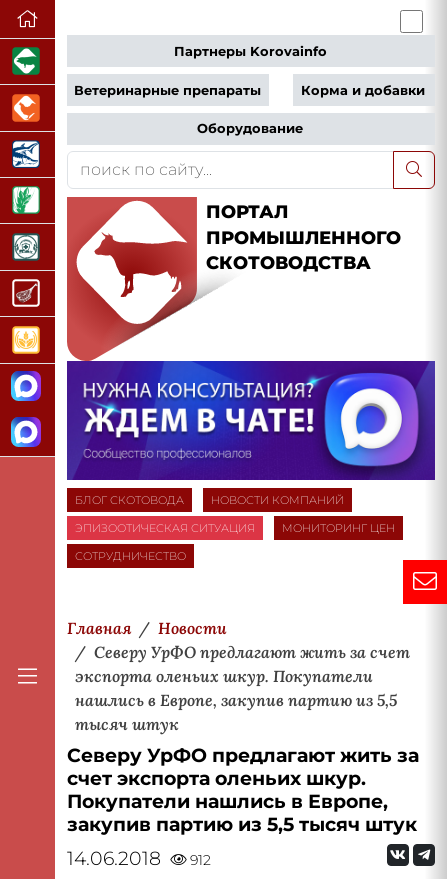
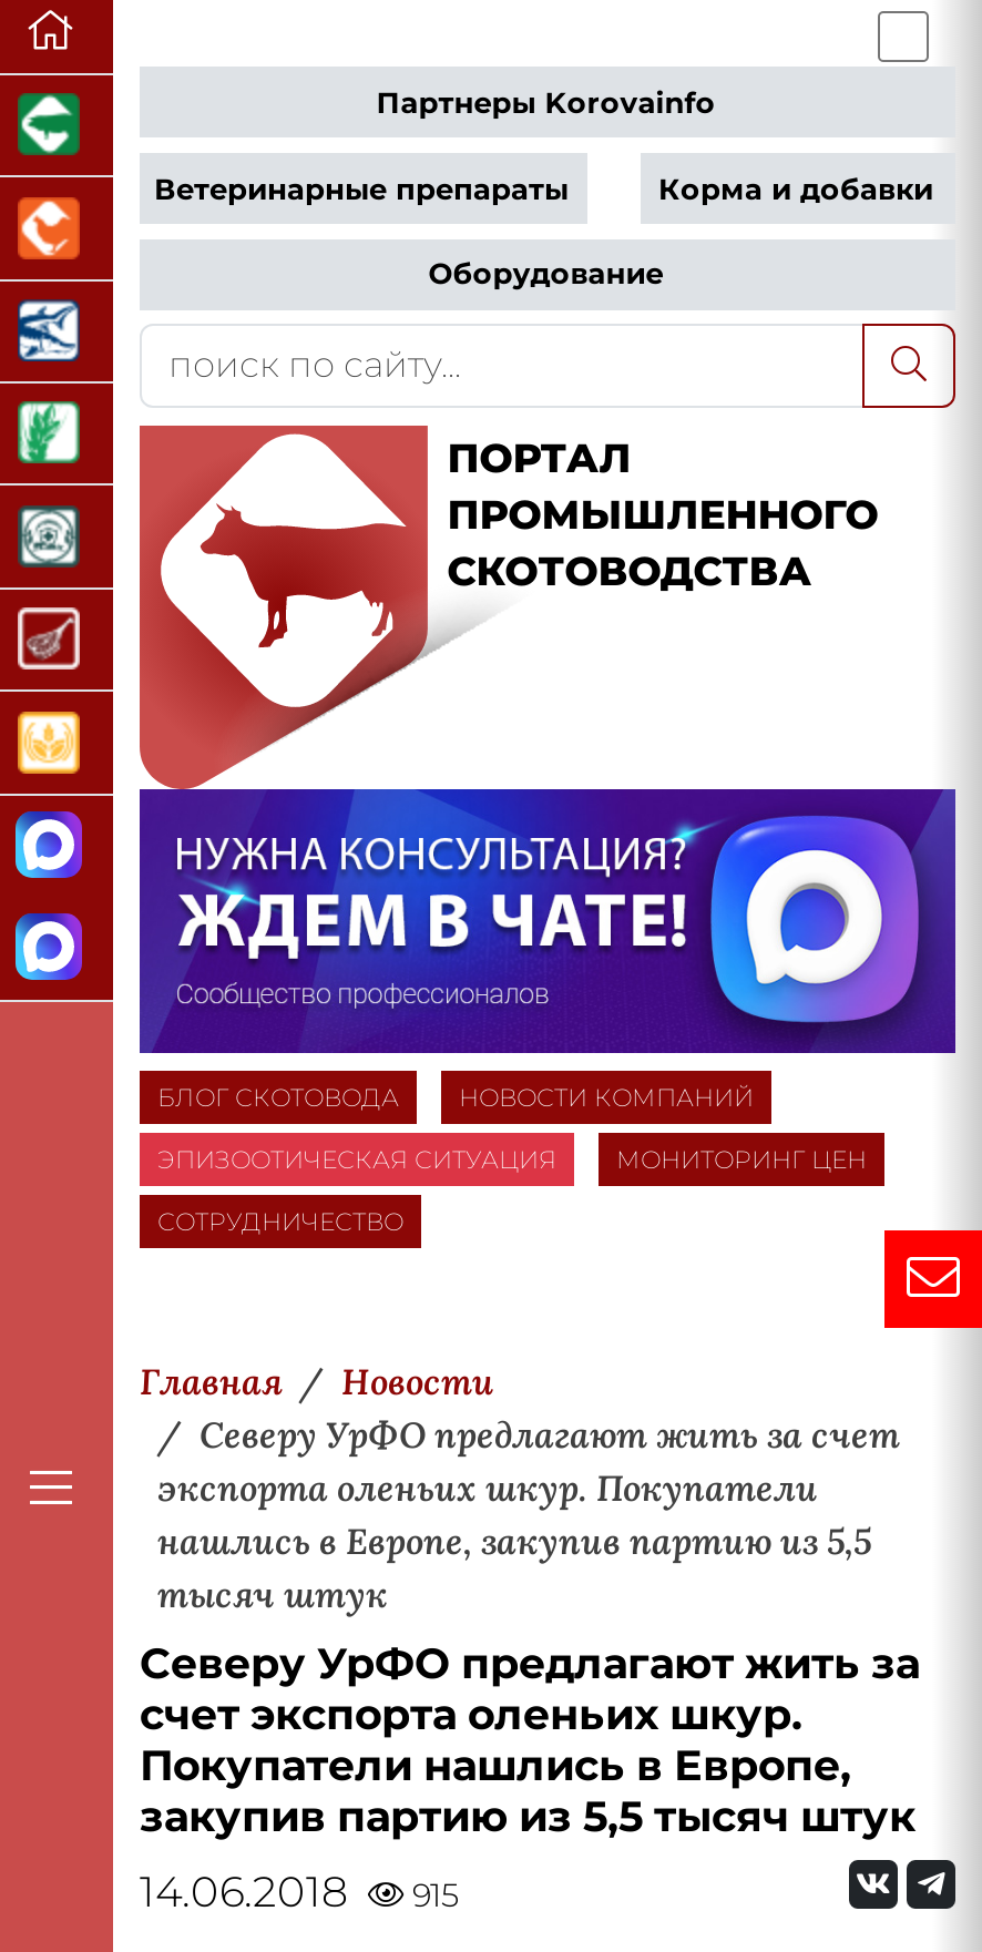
- 14.06.2018 912
+ 14.06.2018 915
